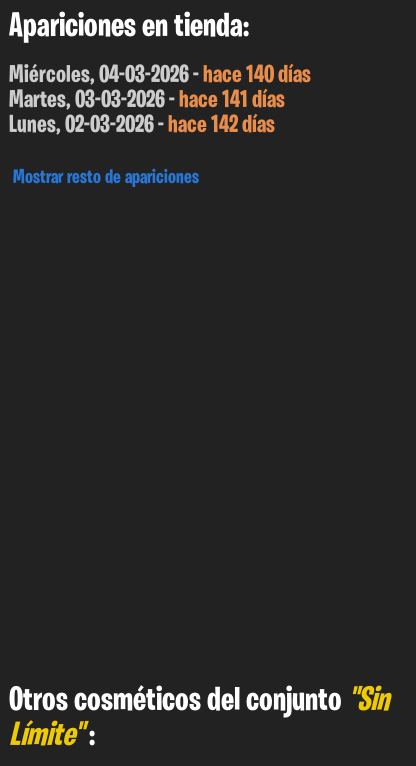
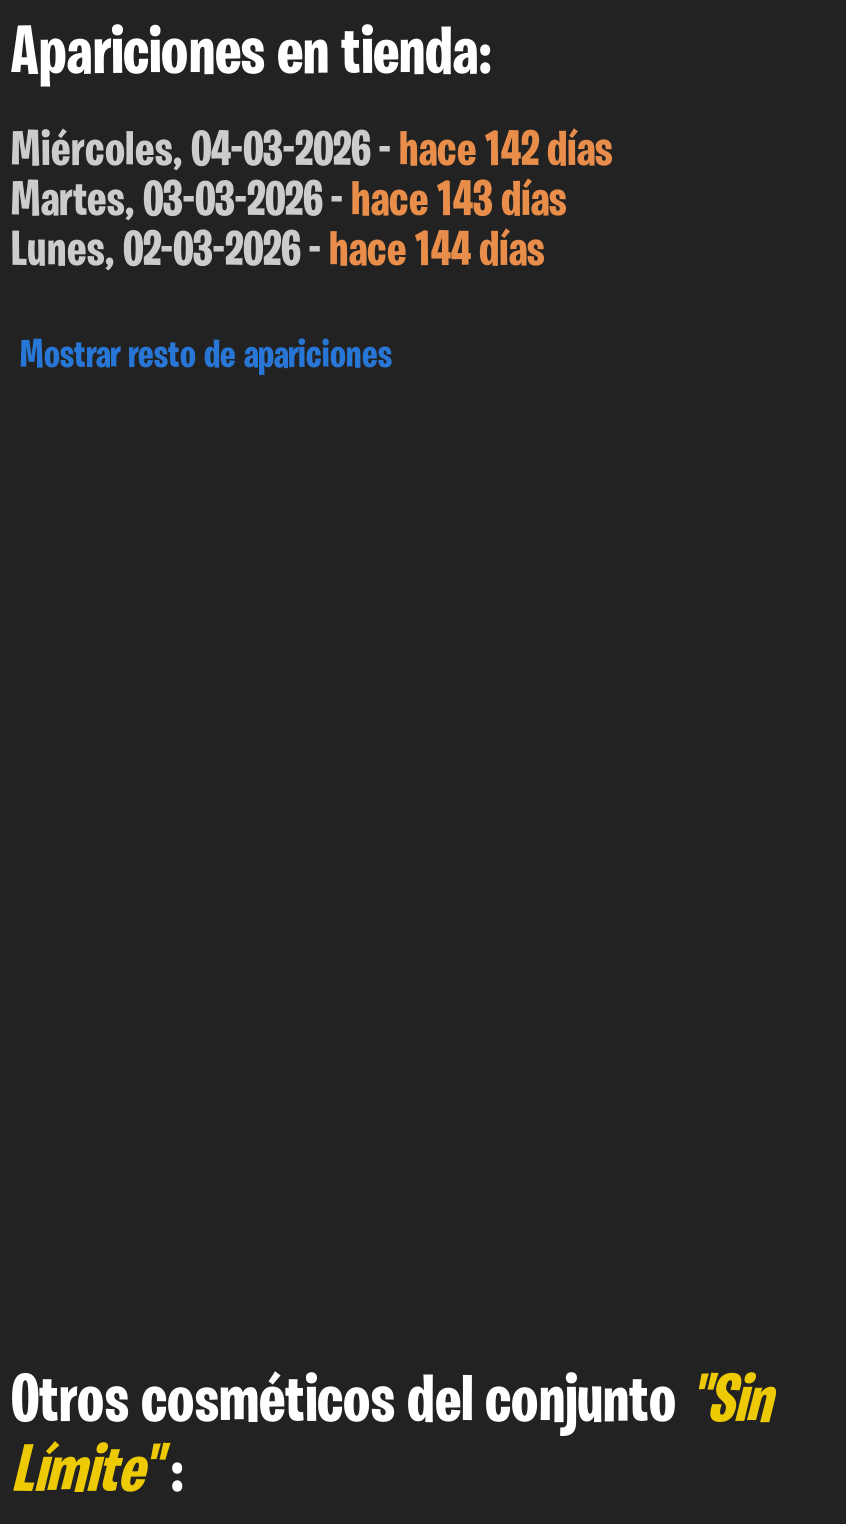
- Miércoles, 04-03-2026 - hace 140 días
+ Miércoles, 04-03-2026 - hace 142 días

- Martes, 03-03-2026 - hace 141 días
+ Martes, 03-03-2026 - hace 143 días

- Lunes, 02-03-2026 - hace 142 días
+ Lunes, 02-03-2026 - hace 144 días
